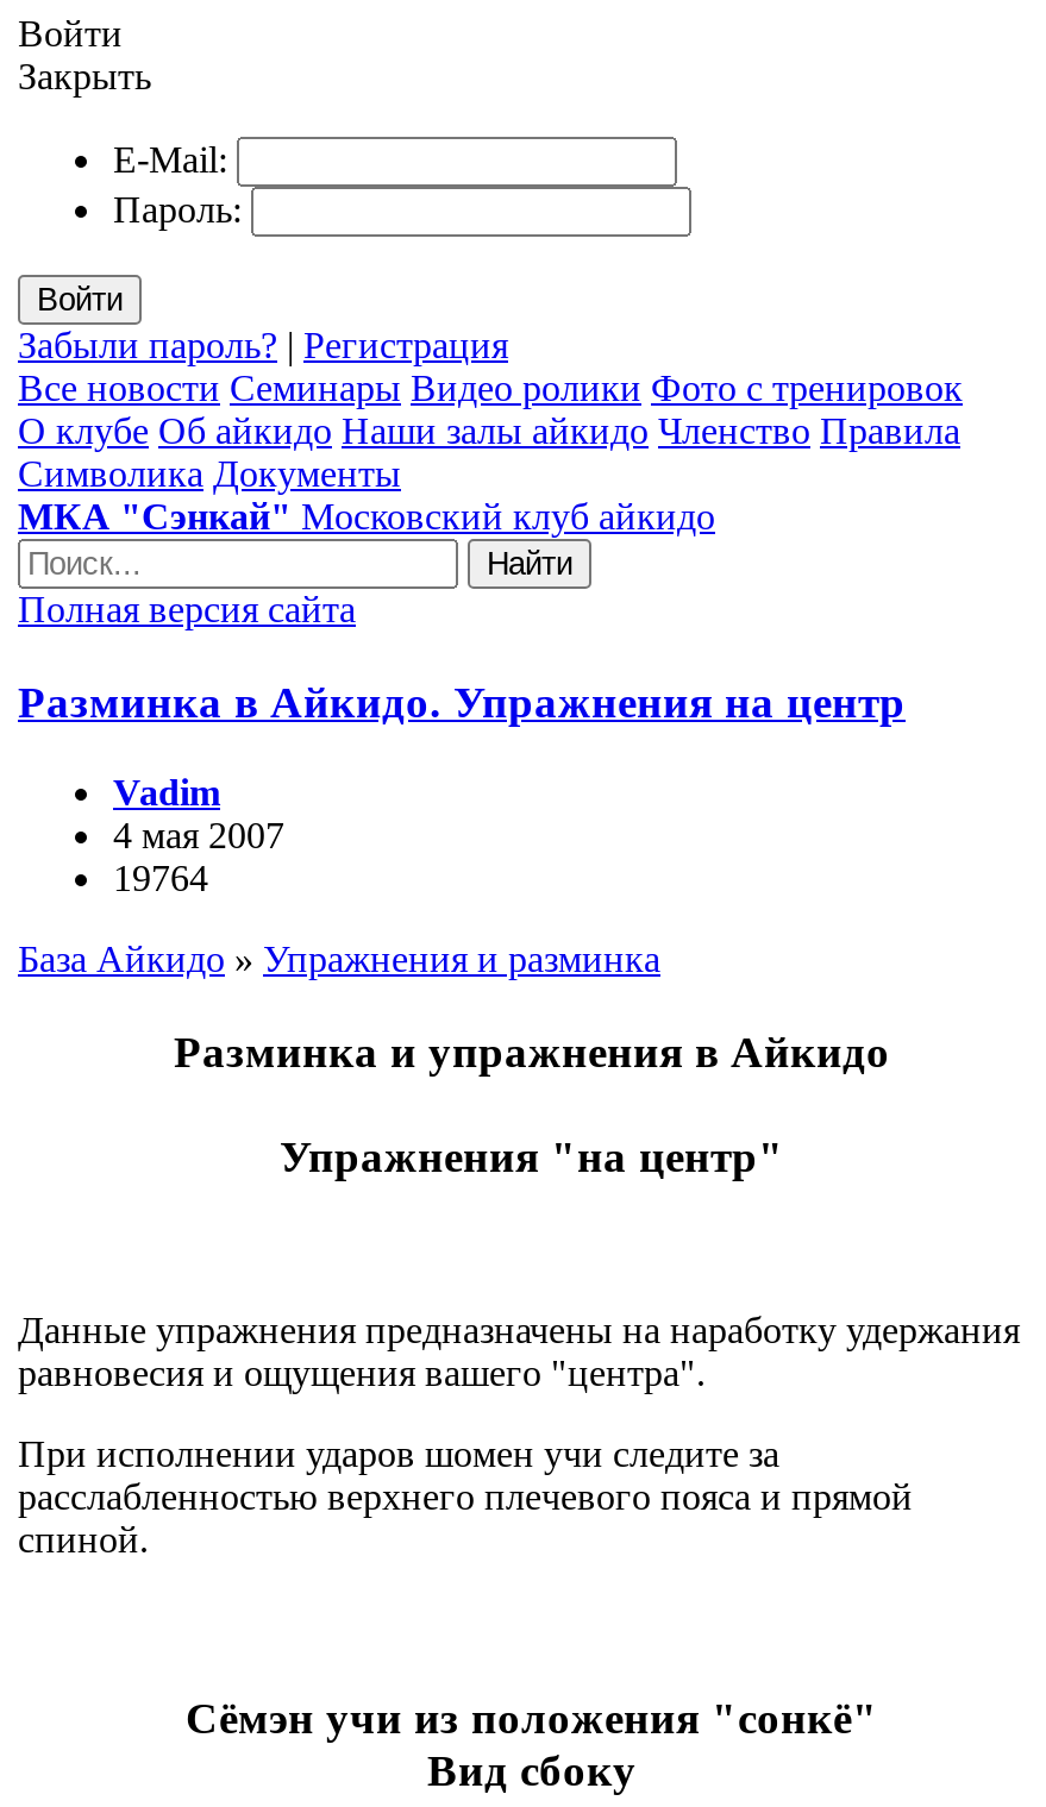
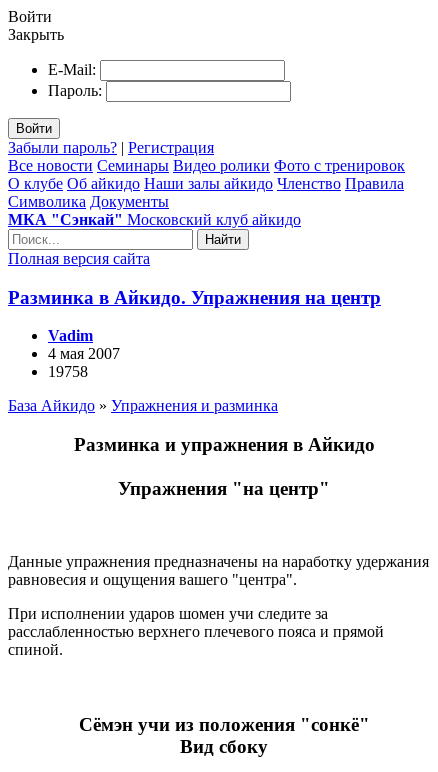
- 19764
+ 19758
